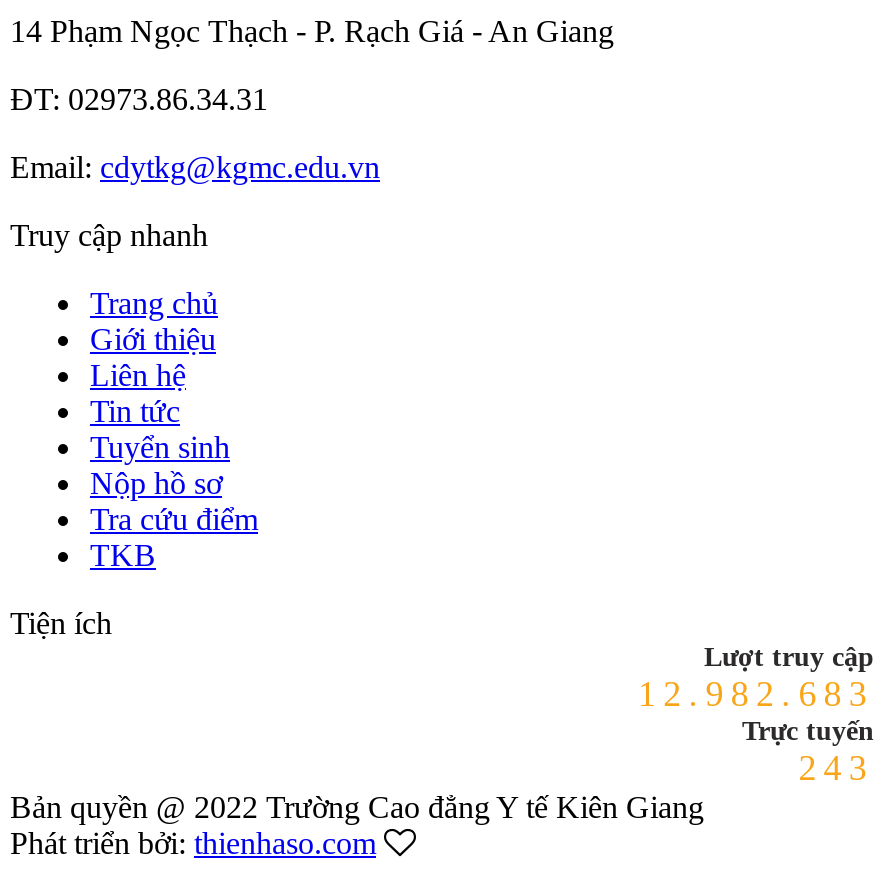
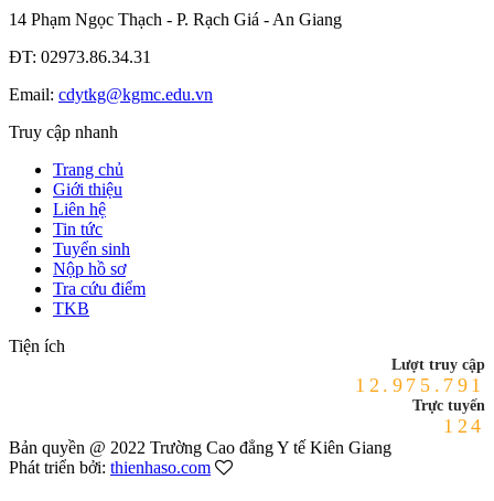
- 12.982.683
+ 12.975.791

- 243
+ 124
